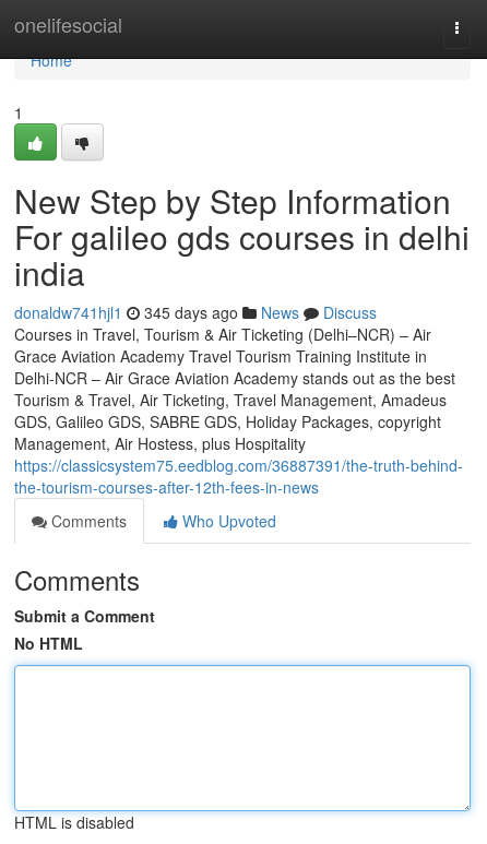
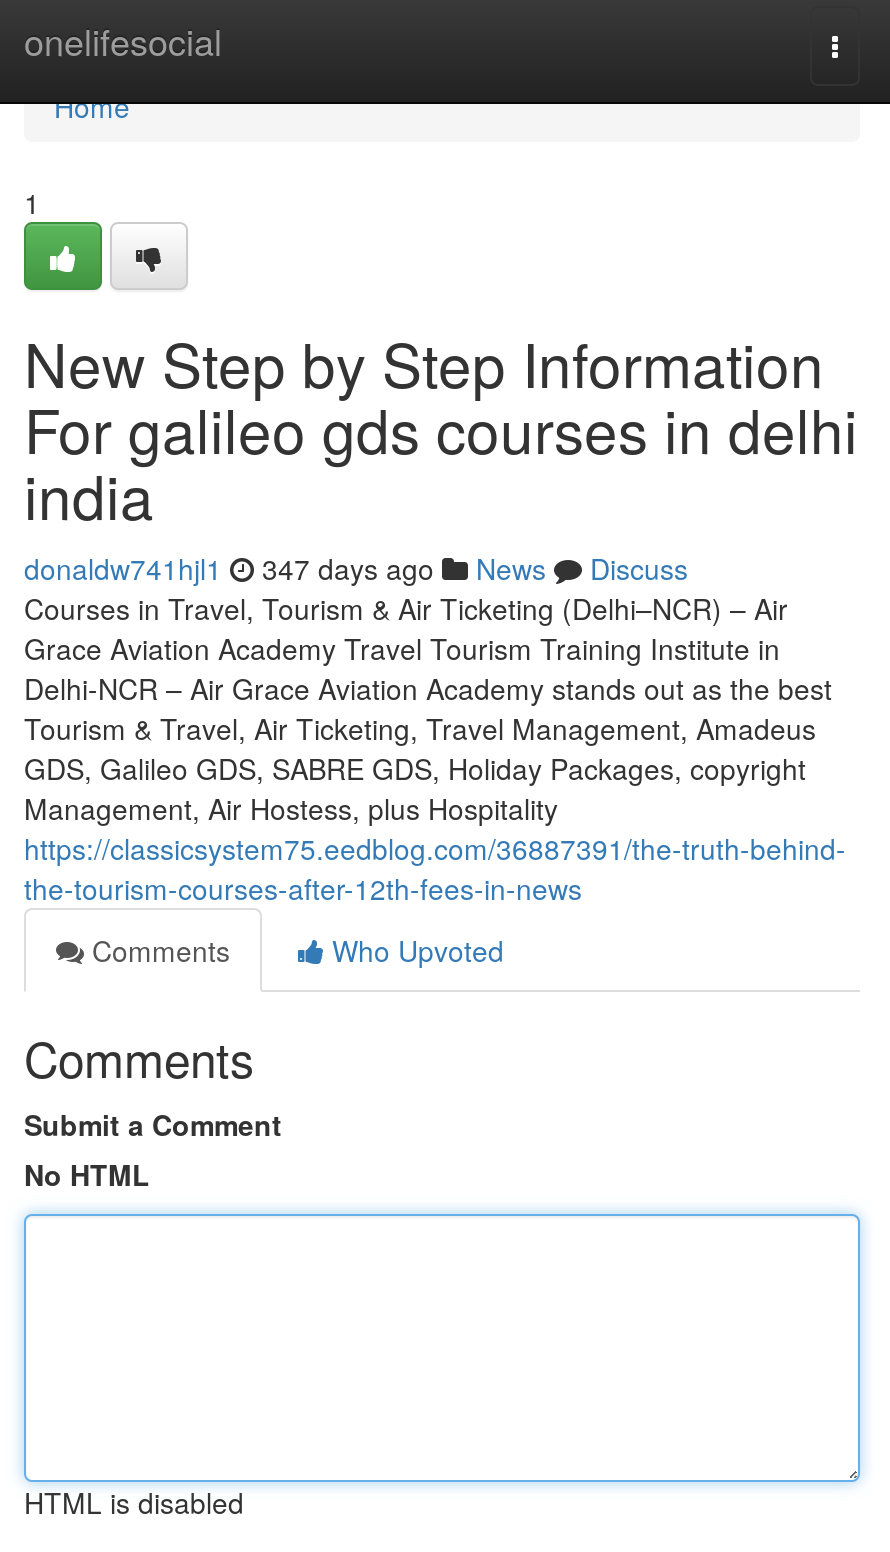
- donaldw741hjl1 345 days ago News Discuss
+ donaldw741hjl1 347 days ago News Discuss
